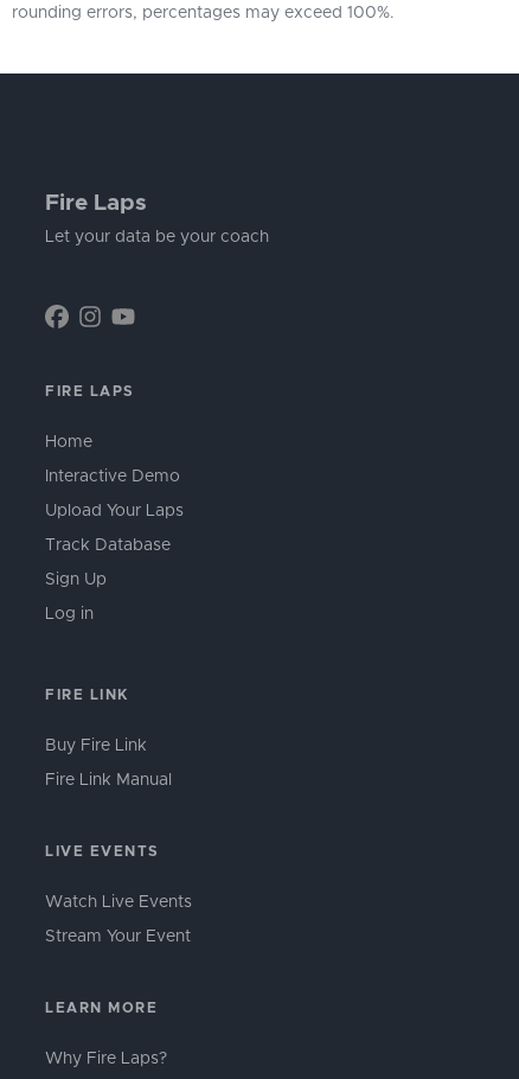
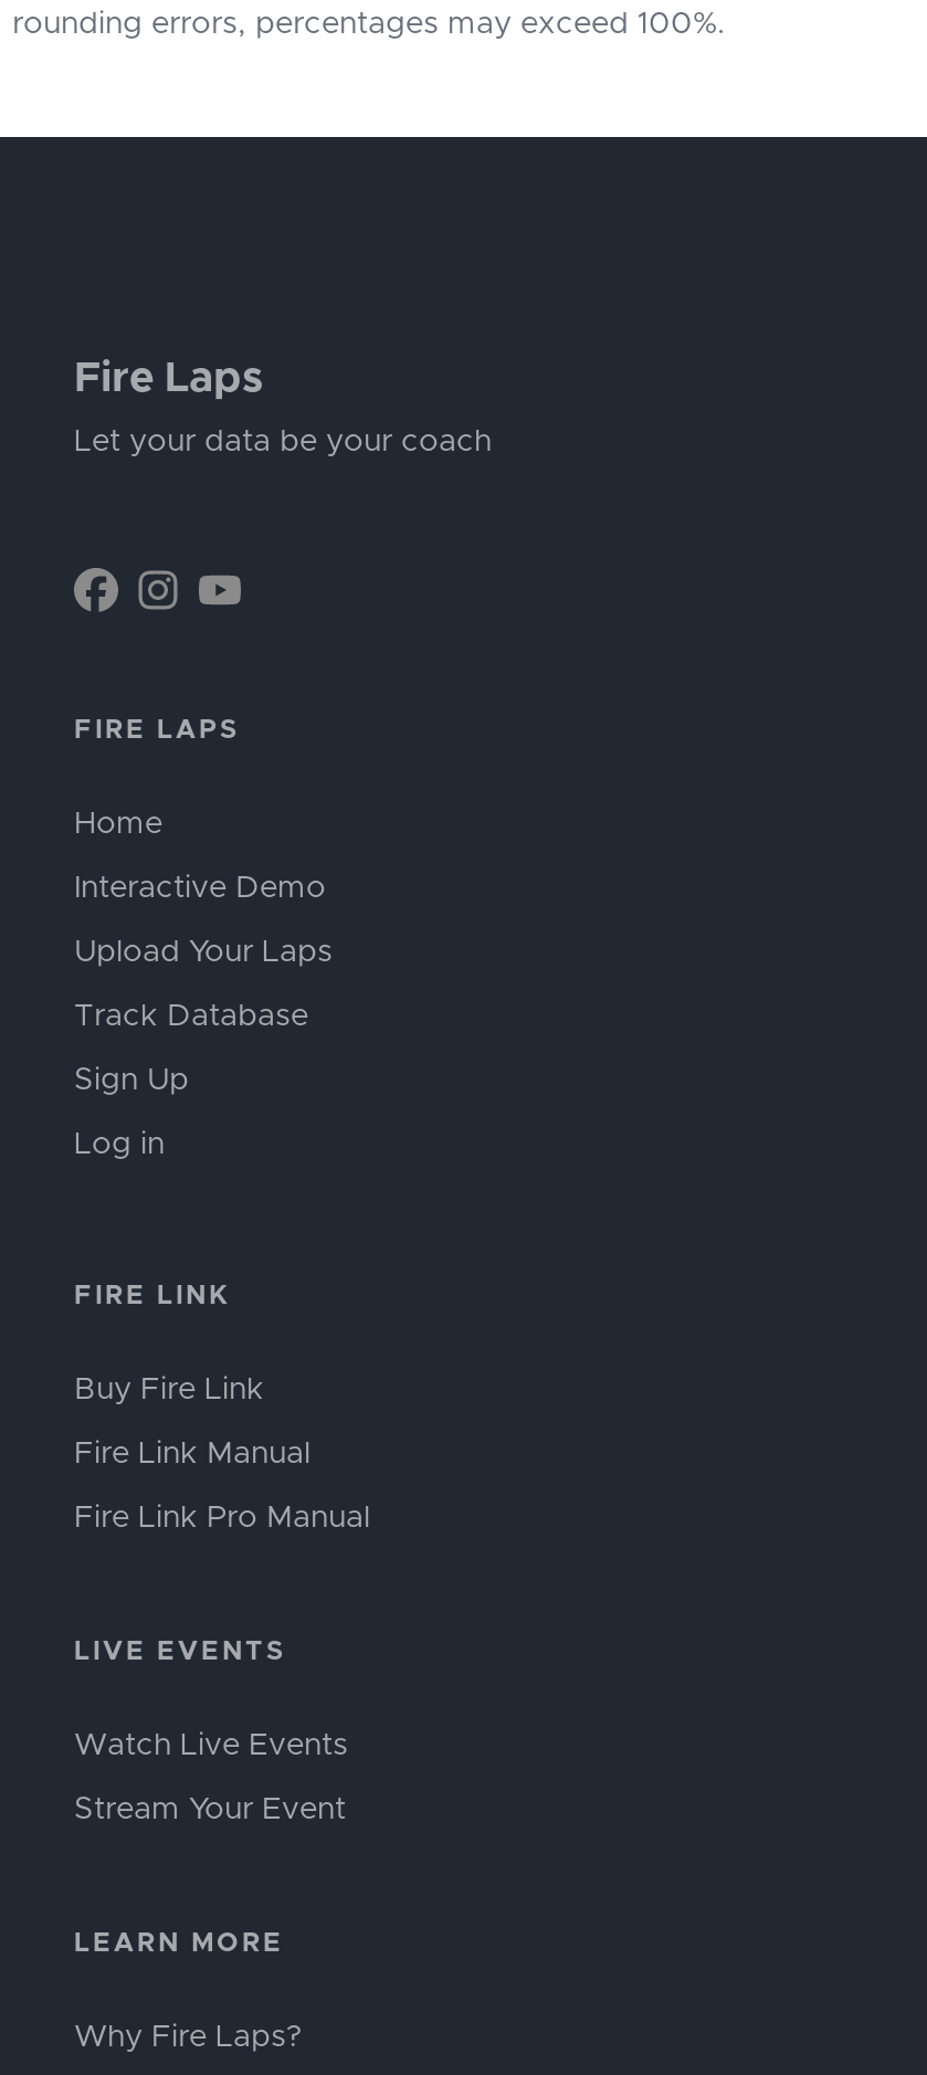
+ Fire Link Pro Manual
